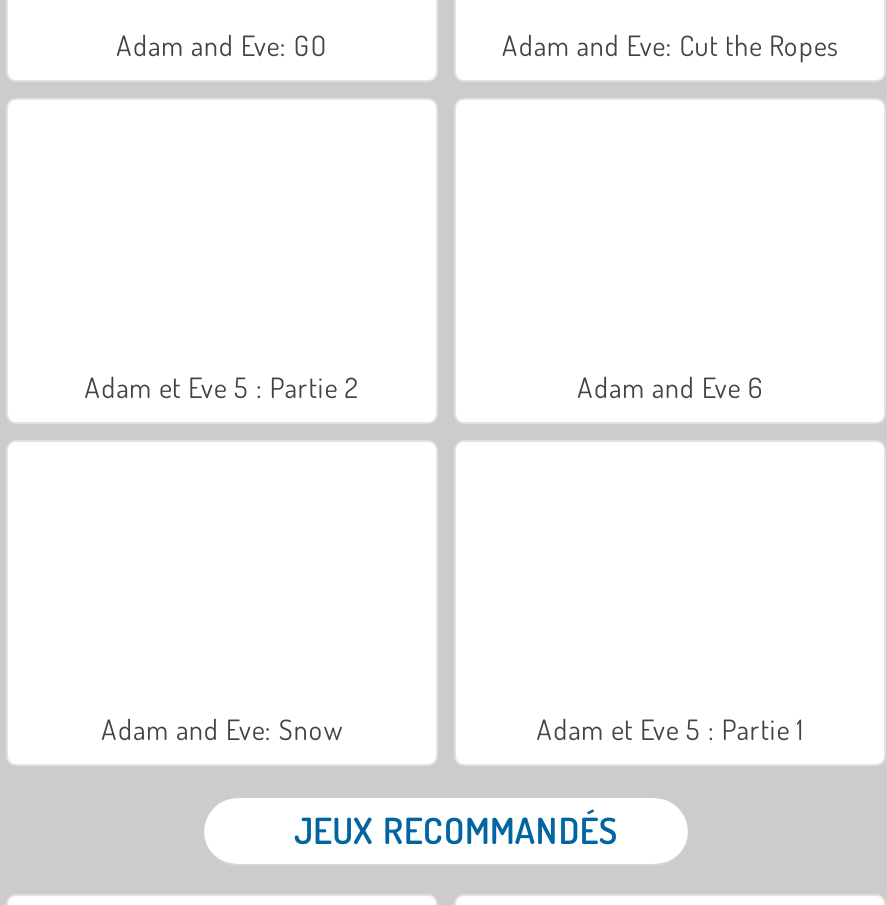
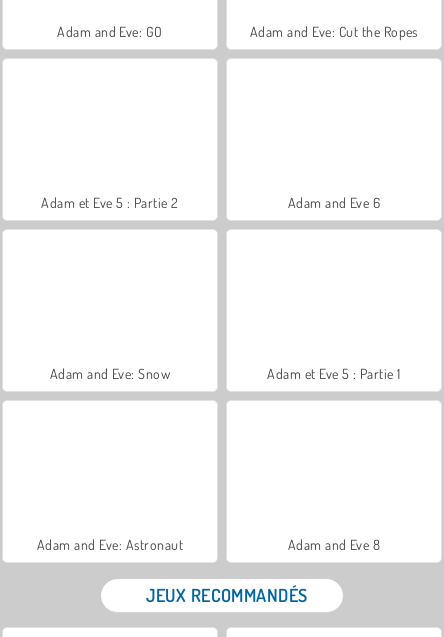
+ Adam and Eve: Astronaut
+ Adam and Eve 8
